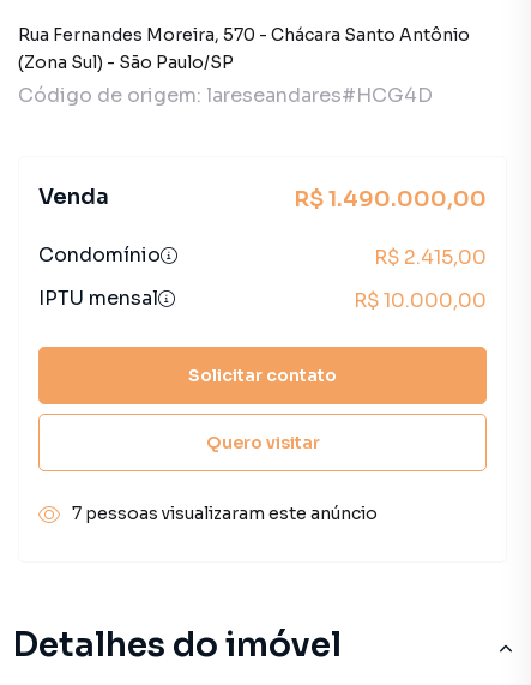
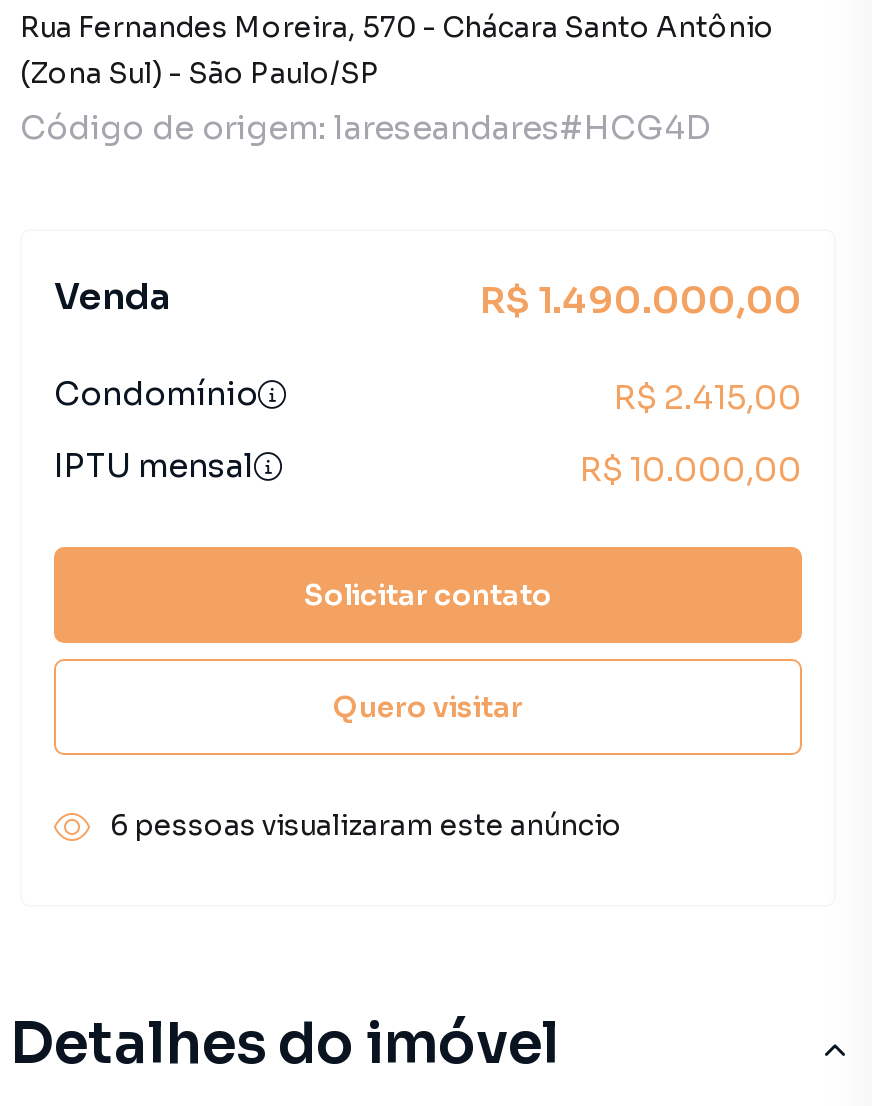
- 7 pessoas visualizaram este anúncio
+ 6 pessoas visualizaram este anúncio
